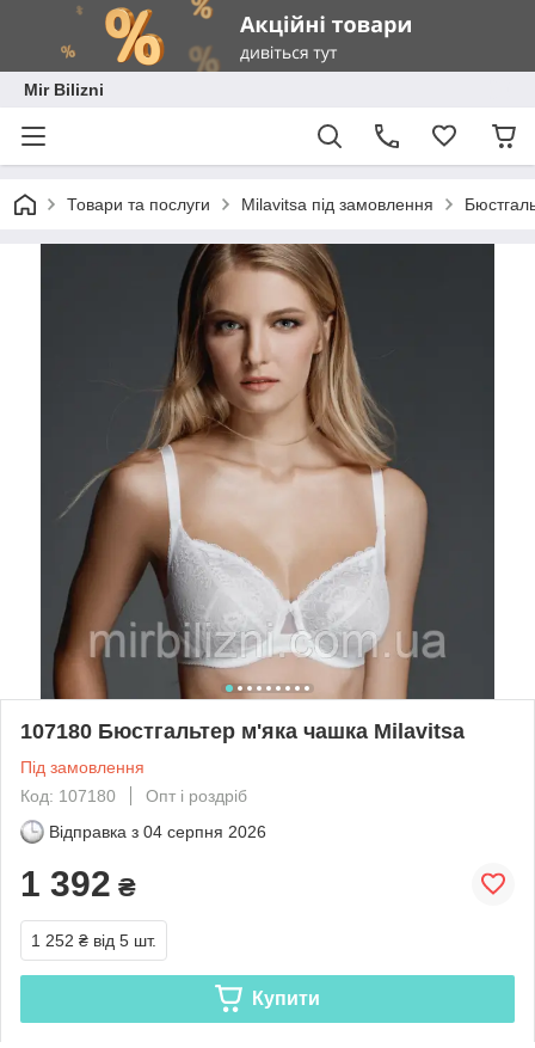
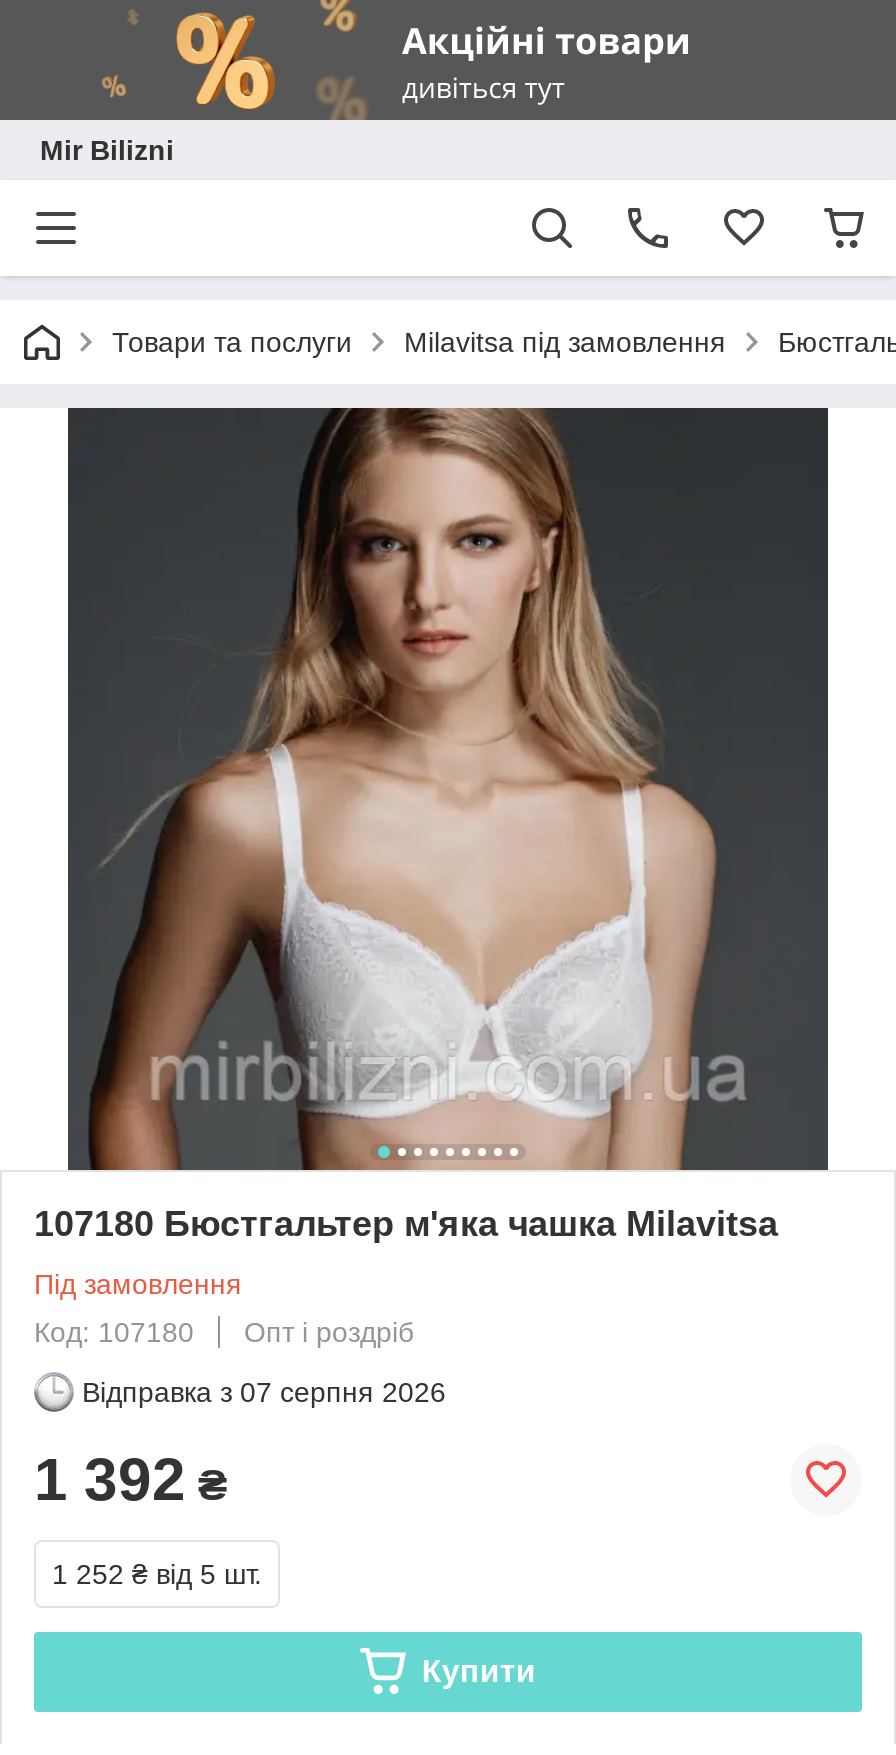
- Відправка з 04 серпня 2026
+ Відправка з 07 серпня 2026
